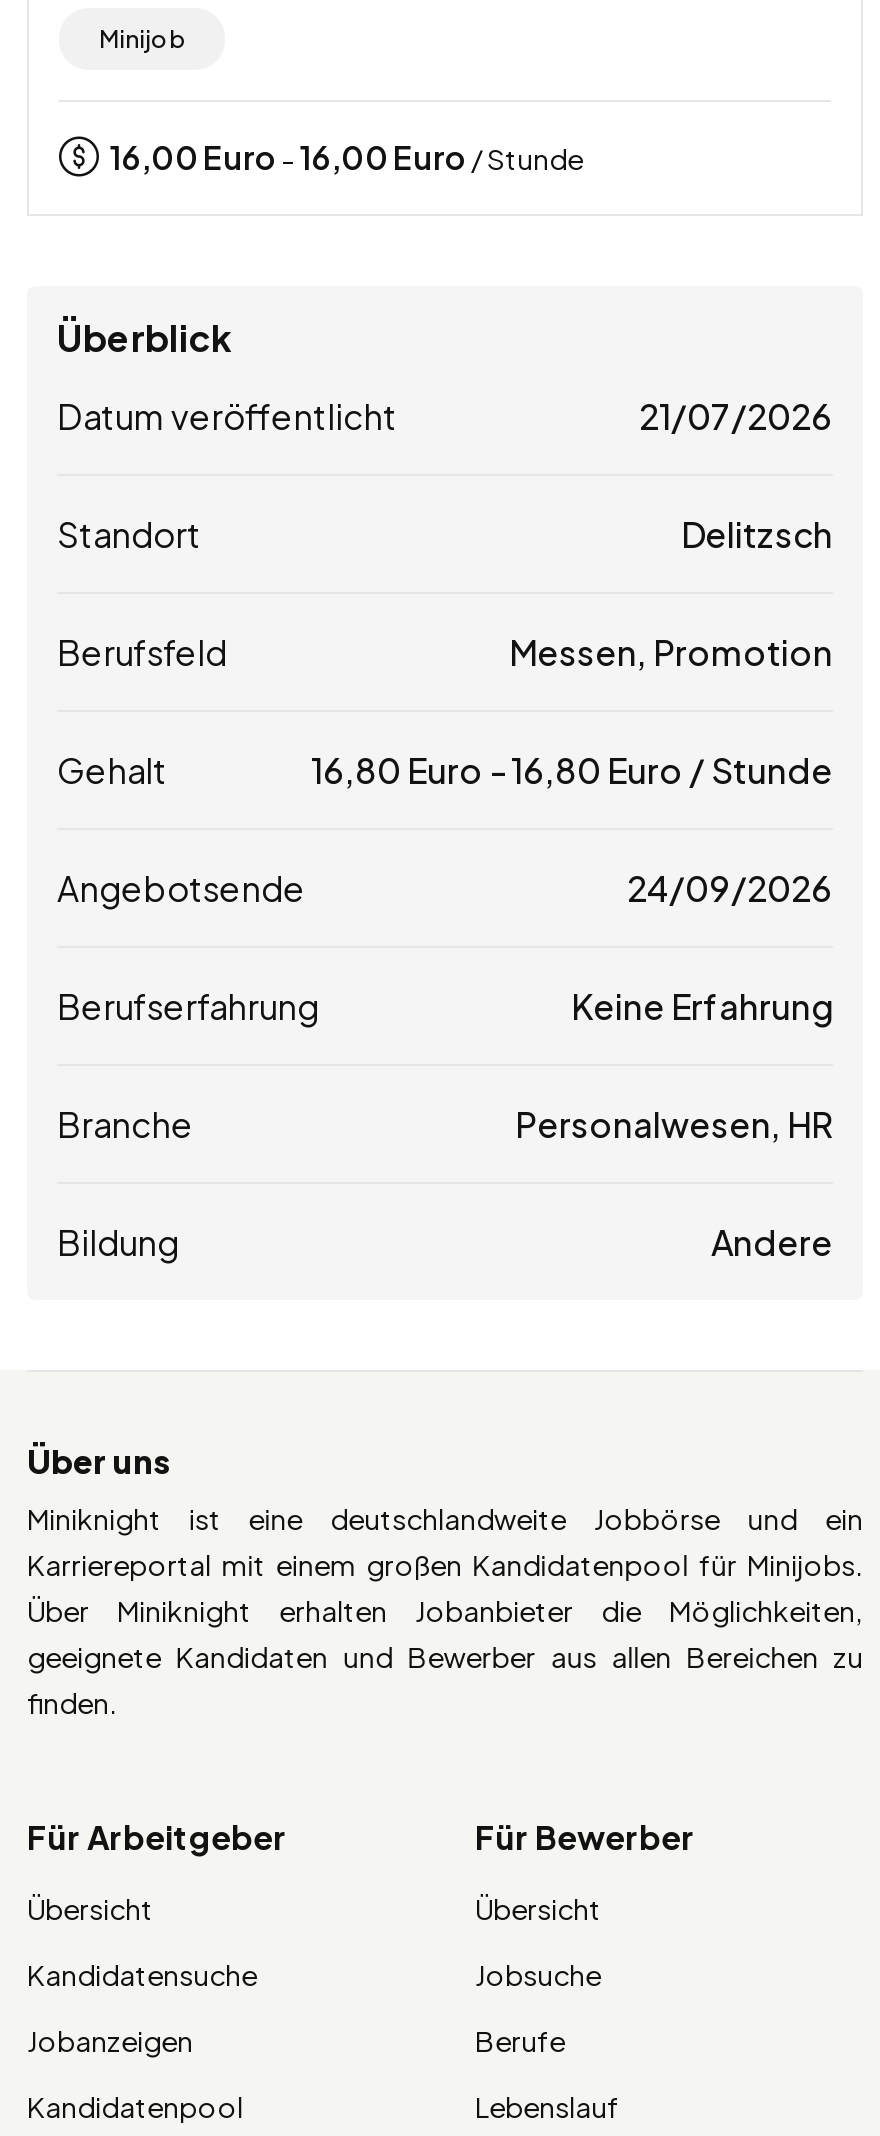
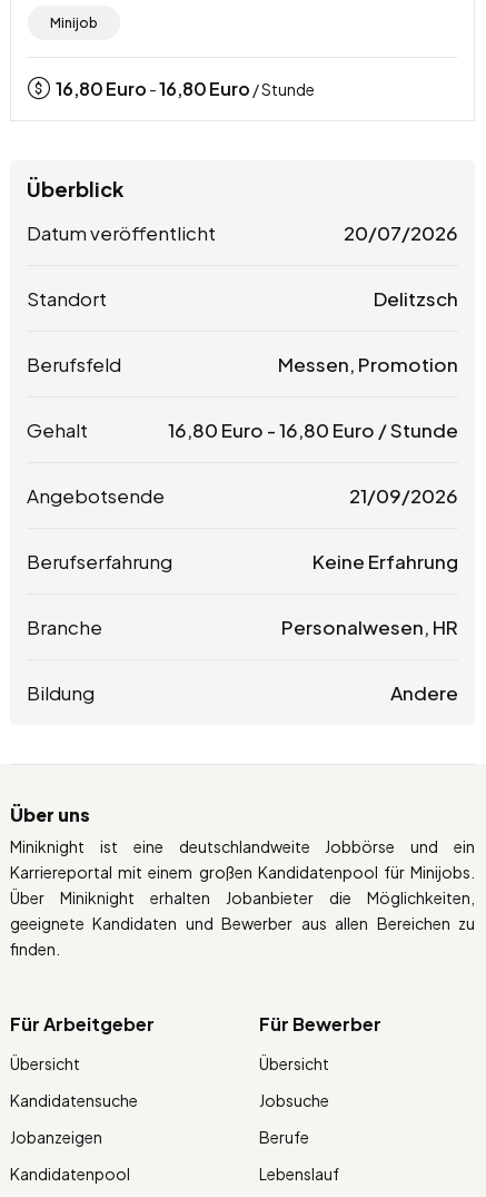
- 16,00 Euro -16,00 Euro / Stunde
+ 16,80 Euro -16,80 Euro / Stunde

- 21/07/2026
+ 20/07/2026

- 24/09/2026
+ 21/09/2026
